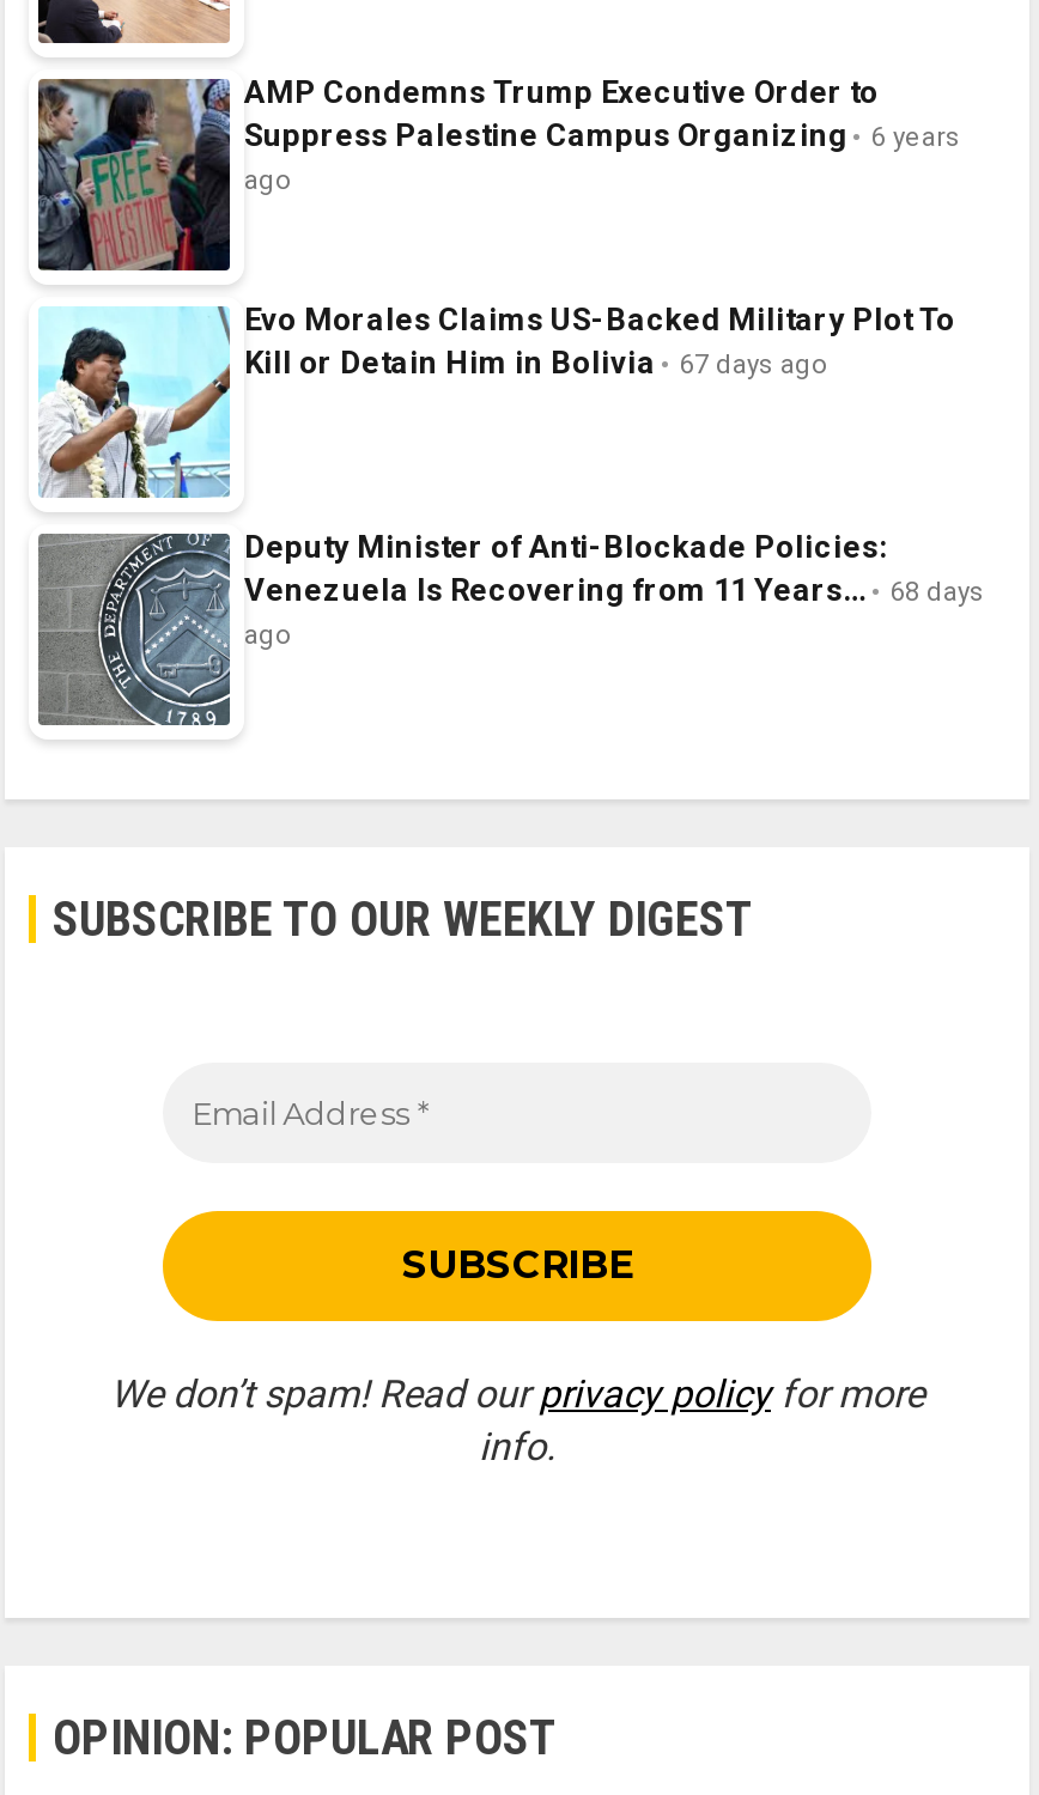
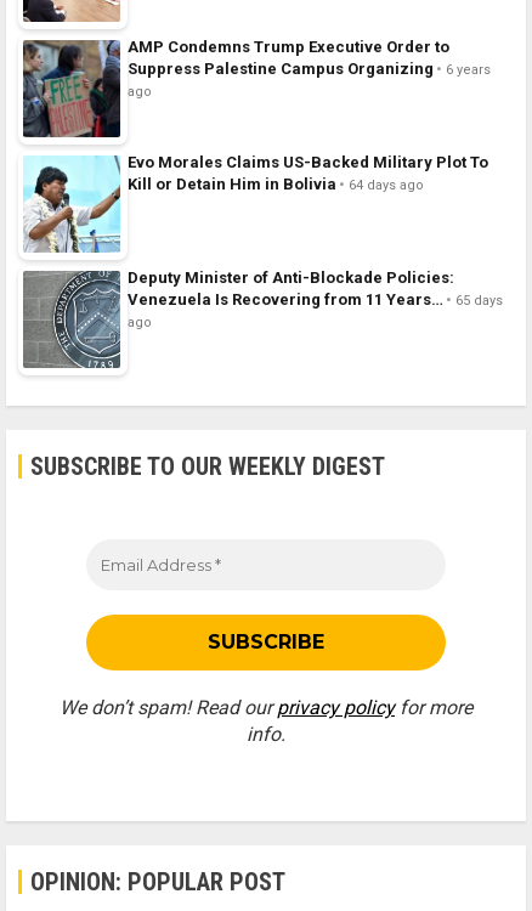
- Kill or Detain Him in Bolivia 67 days ago
+ Kill or Detain Him in Bolivia 64 days ago

- Venezuela Is Recovering from 11 Years… 68 days
+ Venezuela Is Recovering from 11 Years… 65 days
